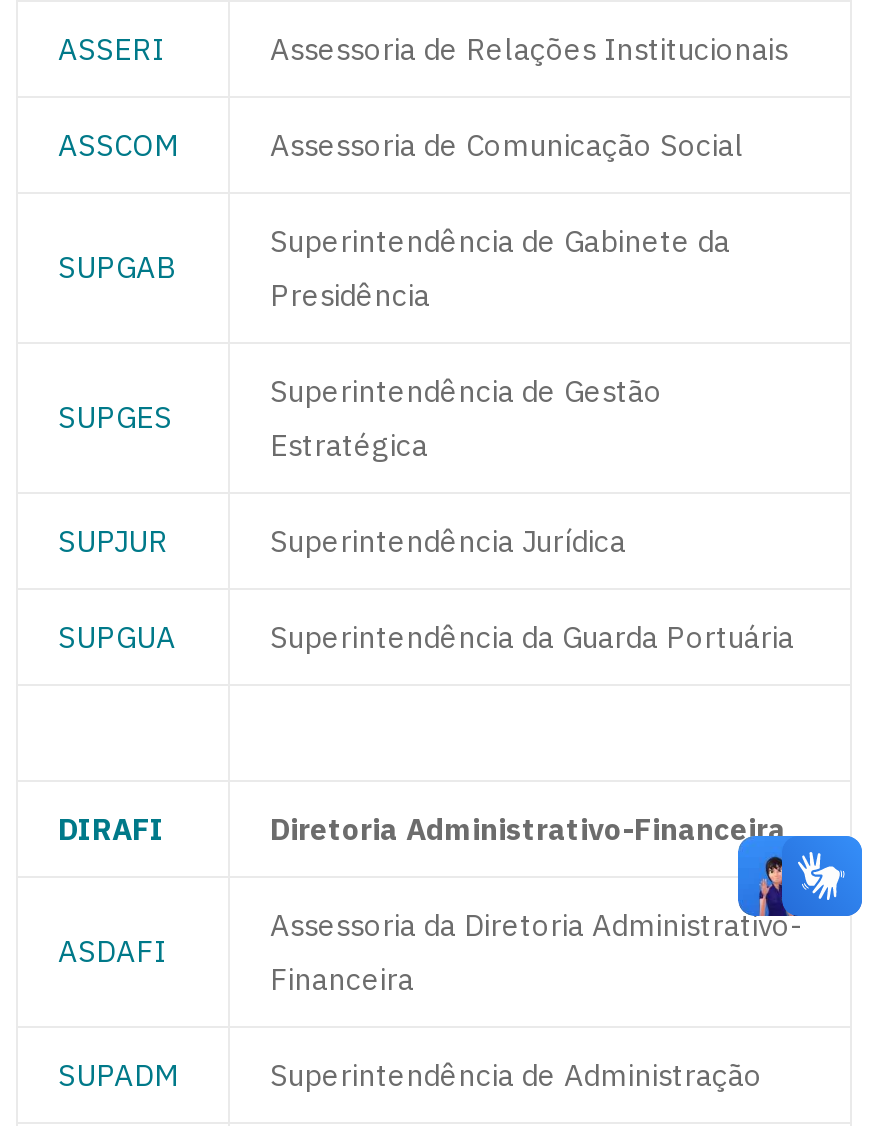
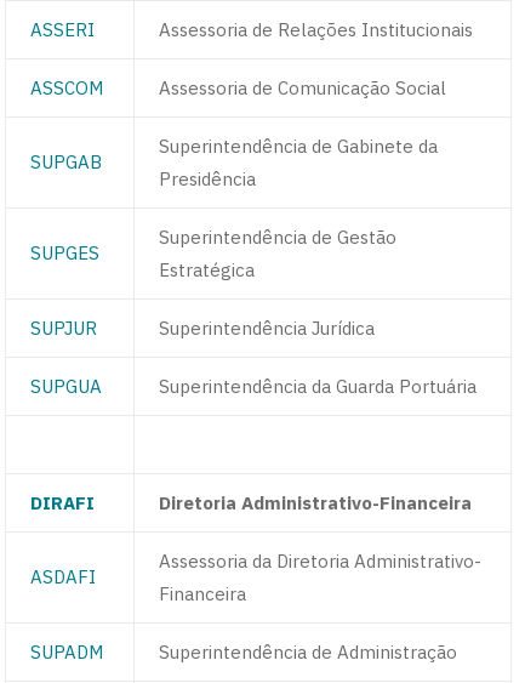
- [image]
